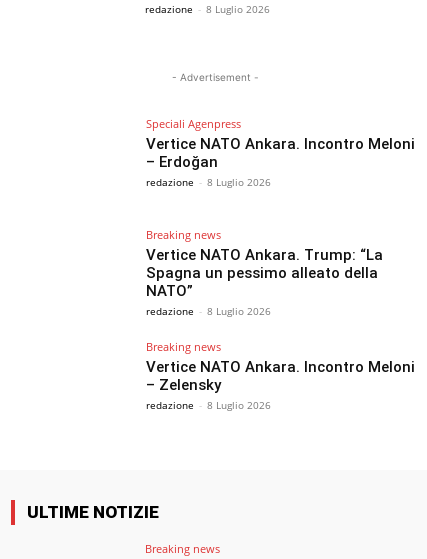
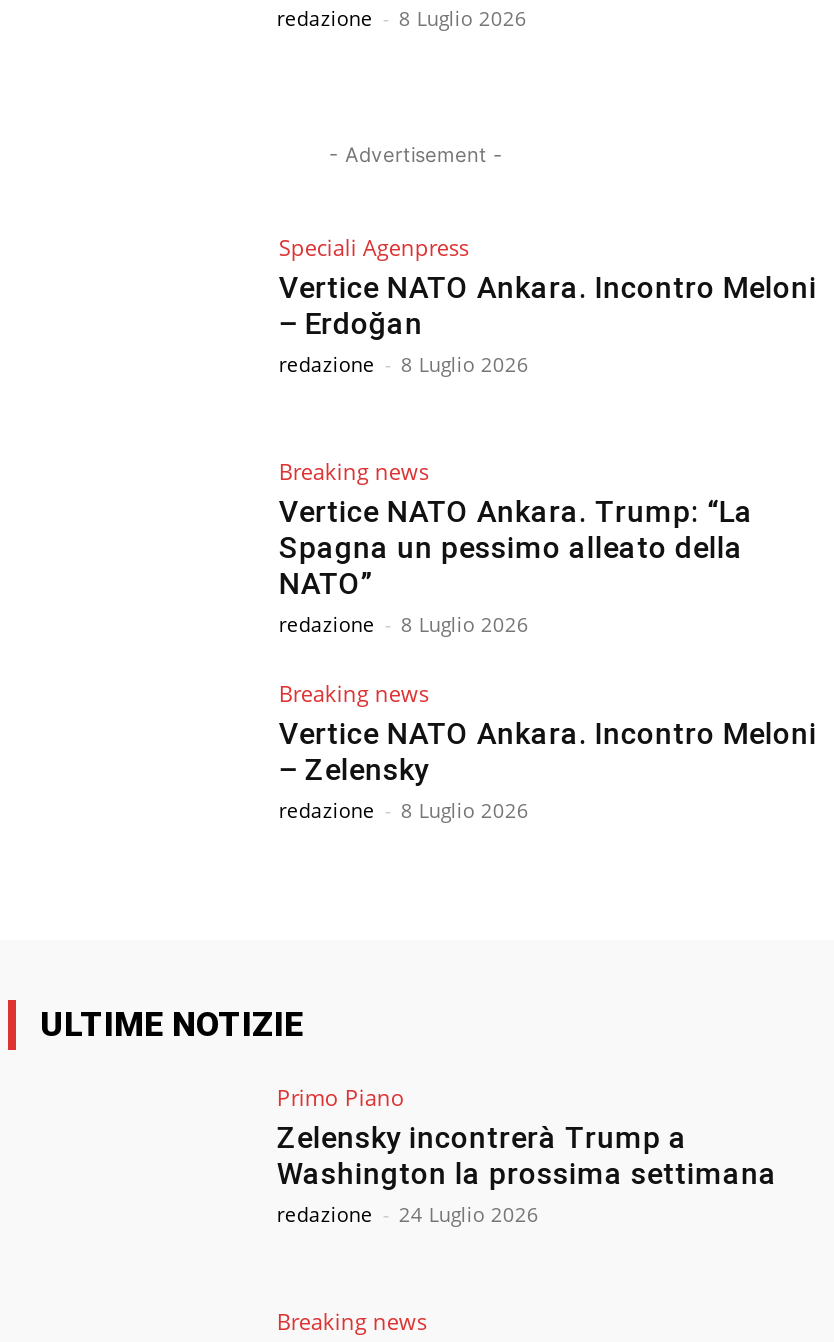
+ Primo Piano
+ Zelensky incontrerà Trump a
+ Washington la prossima settimana
+ redazione - 24 Luglio 2026
